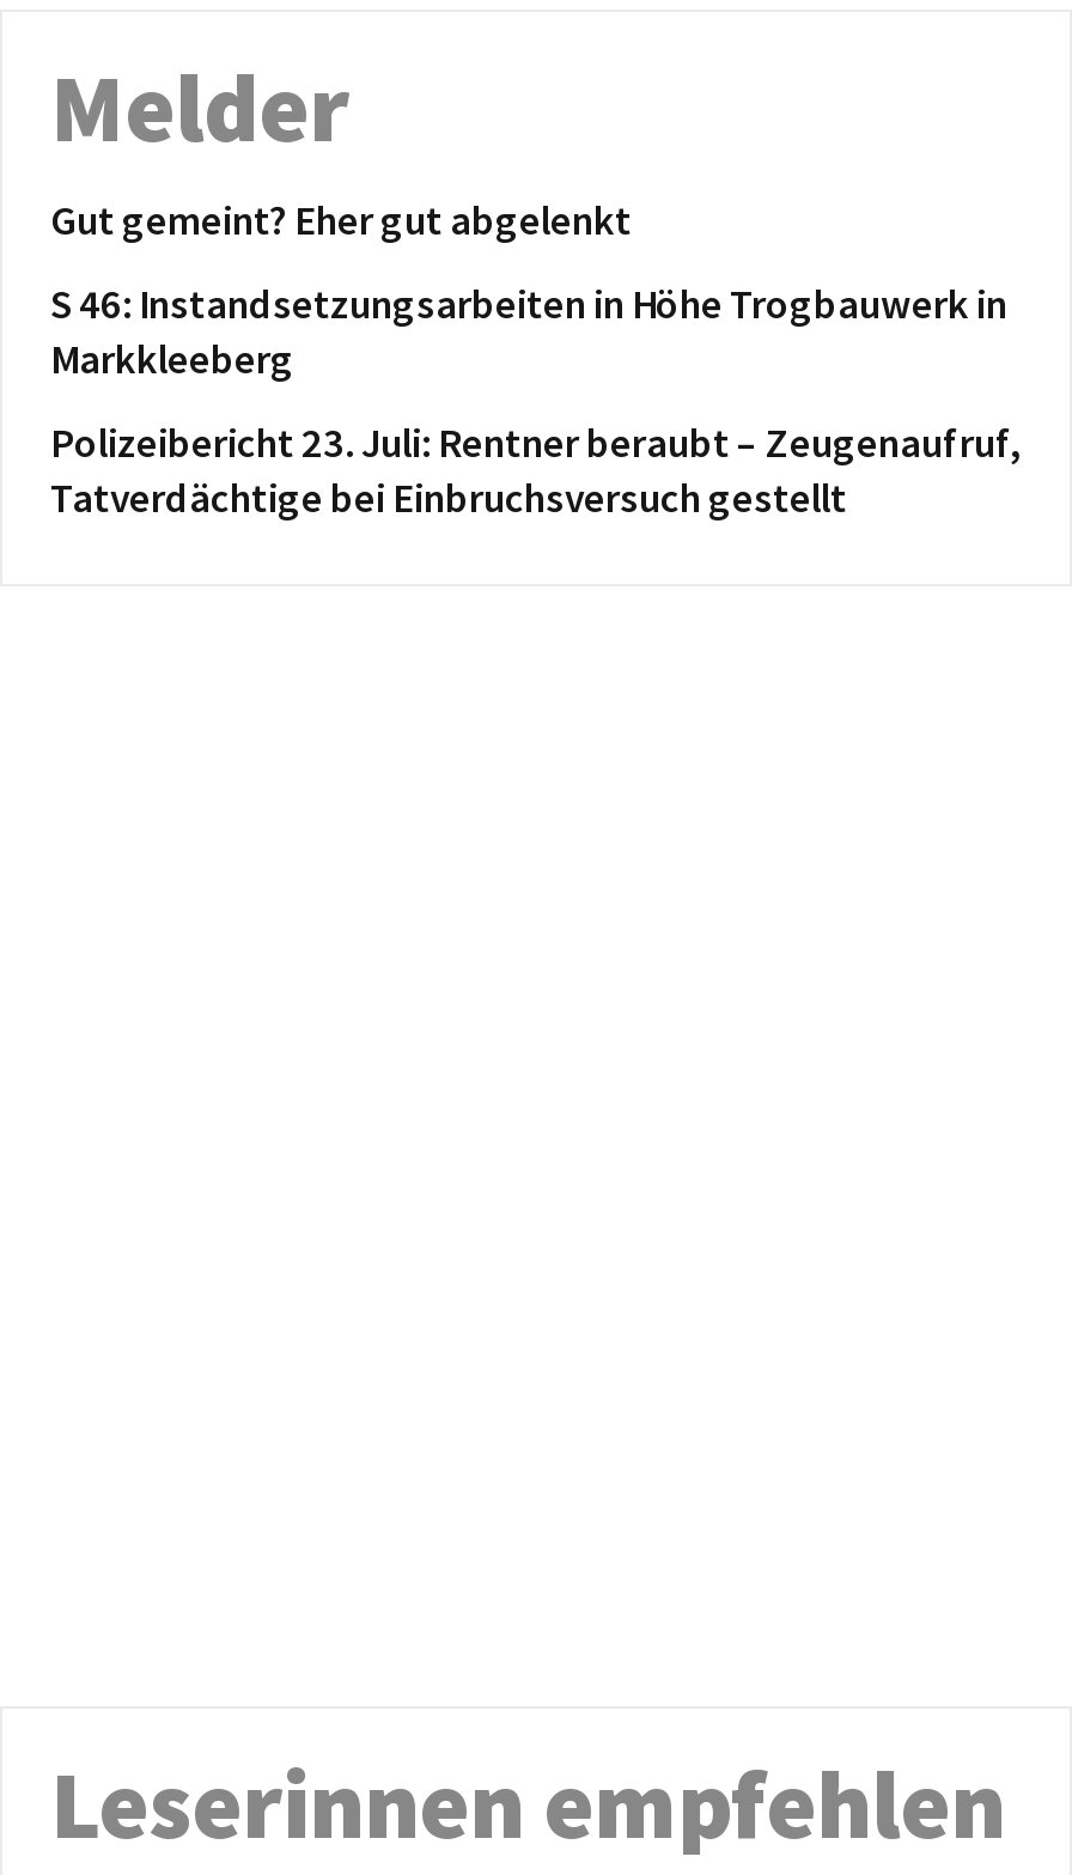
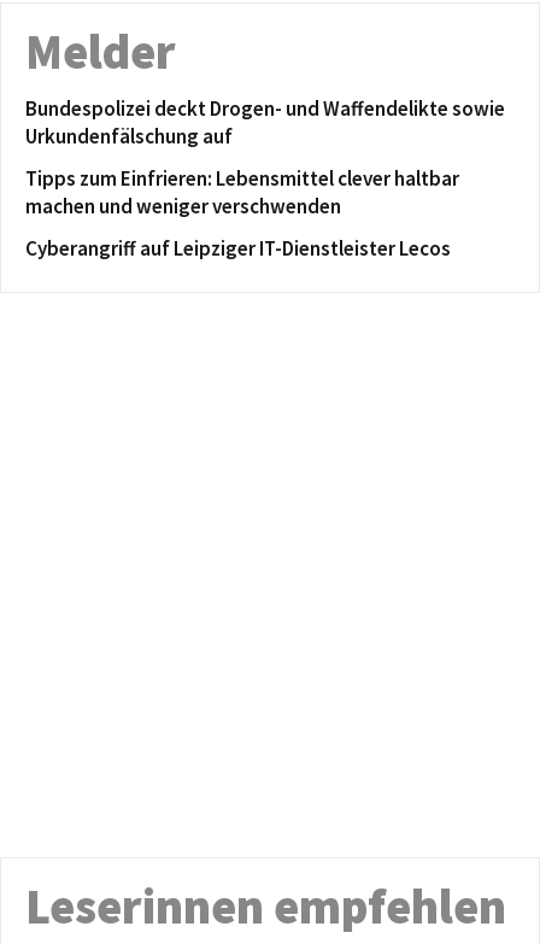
- Gut gemeint? Eher gut abgelenkt
+ Bundespolizei deckt Drogen- und Waffendelikte sowie
+ Urkundenfälschung auf

- S 46: Instandsetzungsarbeiten in Höhe Trogbauwerk in
- Markkleeberg
+ Tipps zum Einfrieren: Lebensmittel clever haltbar
+ machen und weniger verschwenden

- Polizeibericht 23. Juli: Rentner beraubt – Zeugenaufruf,
- Tatverdächtige bei Einbruchsversuch gestellt
+ Cyberangriff auf Leipziger IT-Dienstleister Lecos
